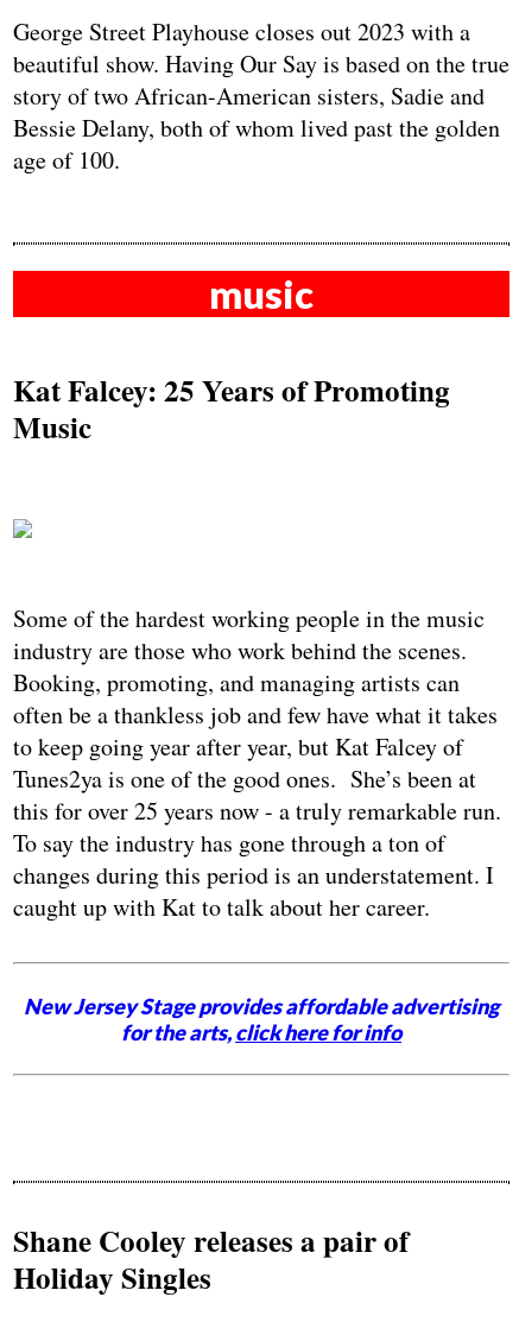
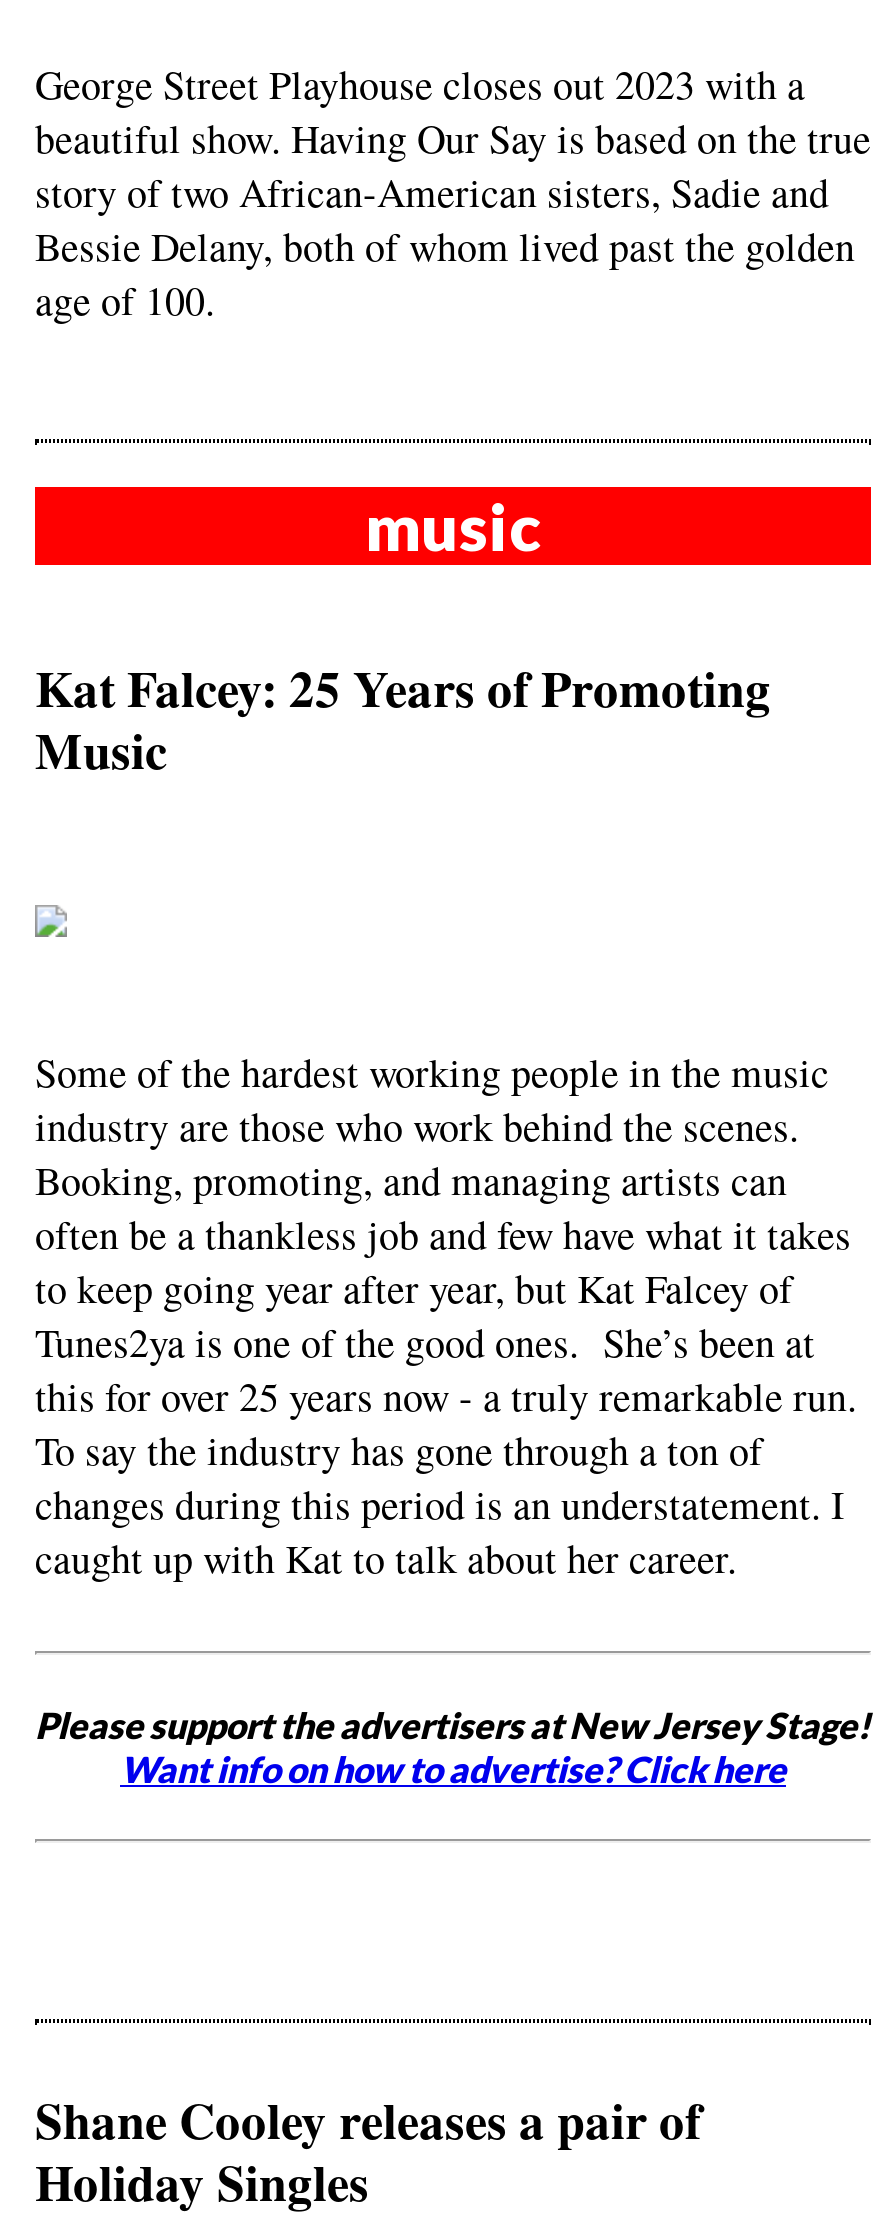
- New Jersey Stage provides affordable advertising
- for the arts, click here for info
+ Please support the advertisers at New Jersey Stage!
+ Want info on how to advertise? Click here
